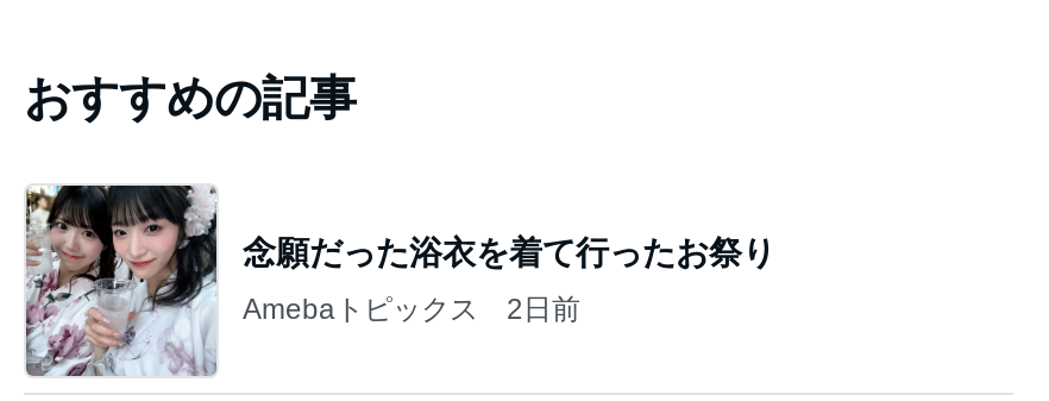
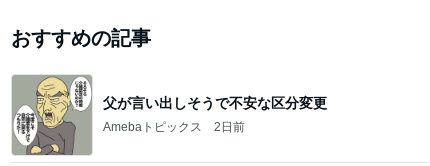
- [image]
- 念願だった浴衣を着て行ったお祭り
+ [image]
+ 父が言い出しそうで不安な区分変更
